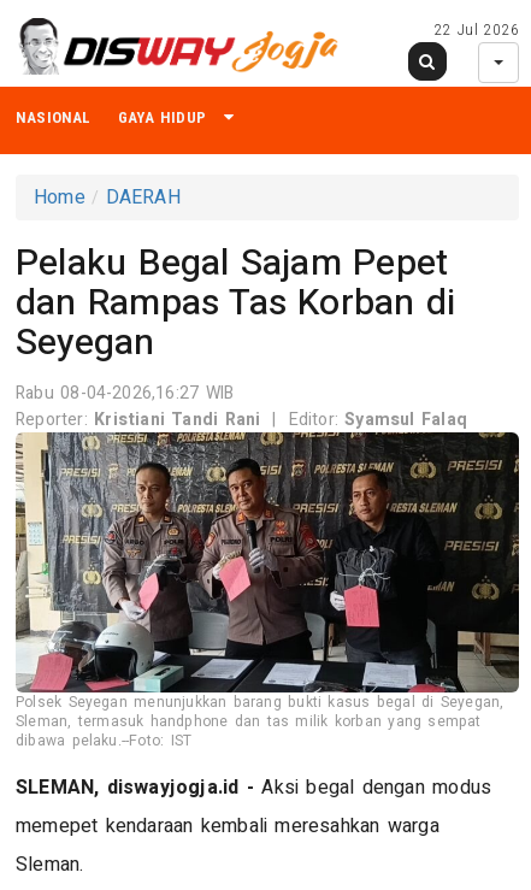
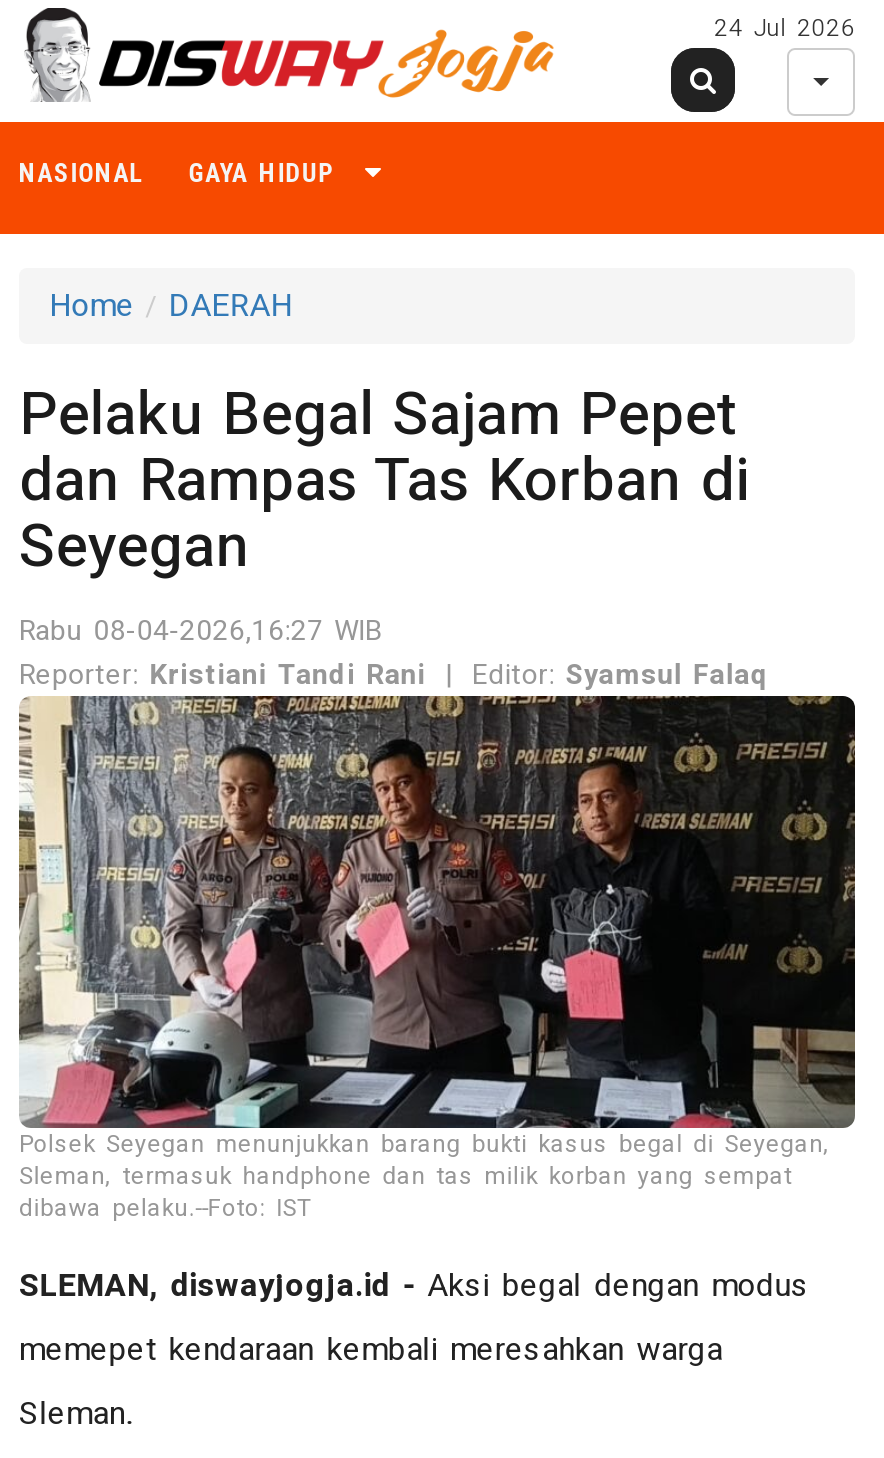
- 22 Jul 2026
+ 24 Jul 2026
